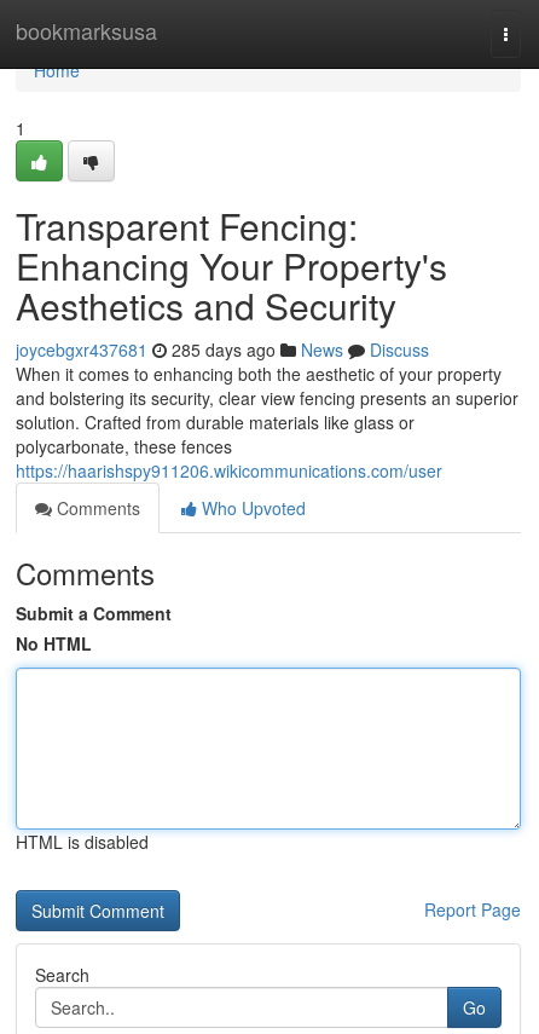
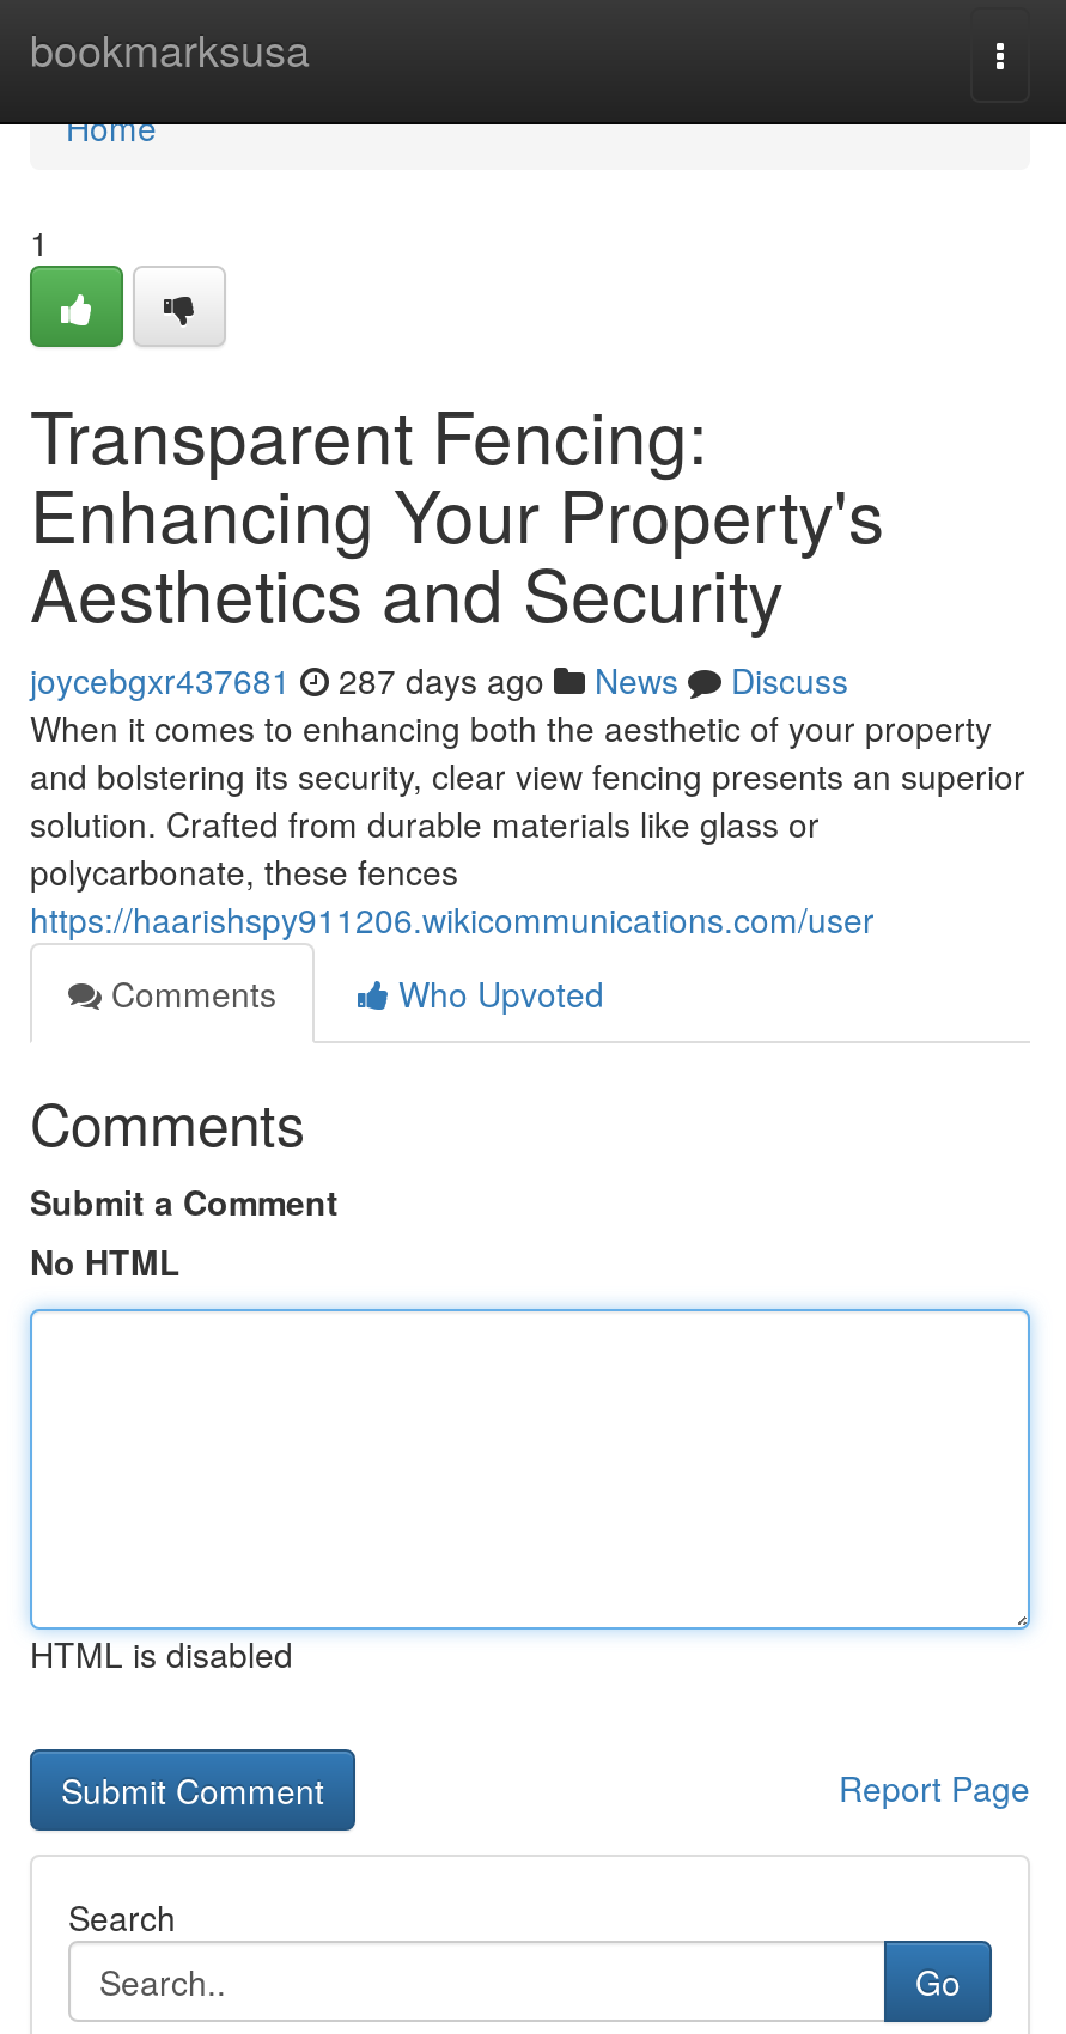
- joycebgxr437681 285 days ago News Discuss
+ joycebgxr437681 287 days ago News Discuss
